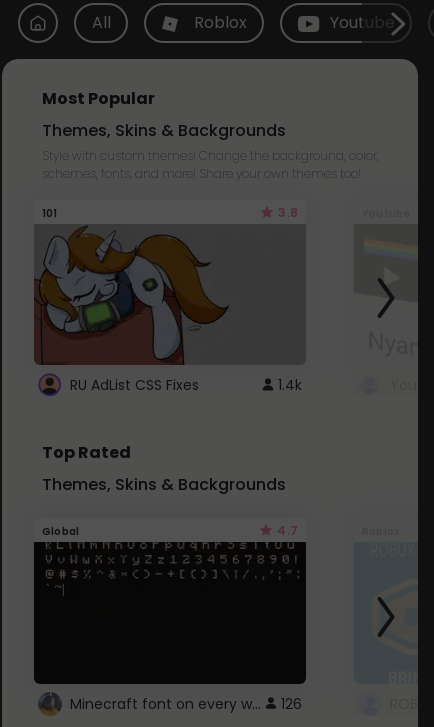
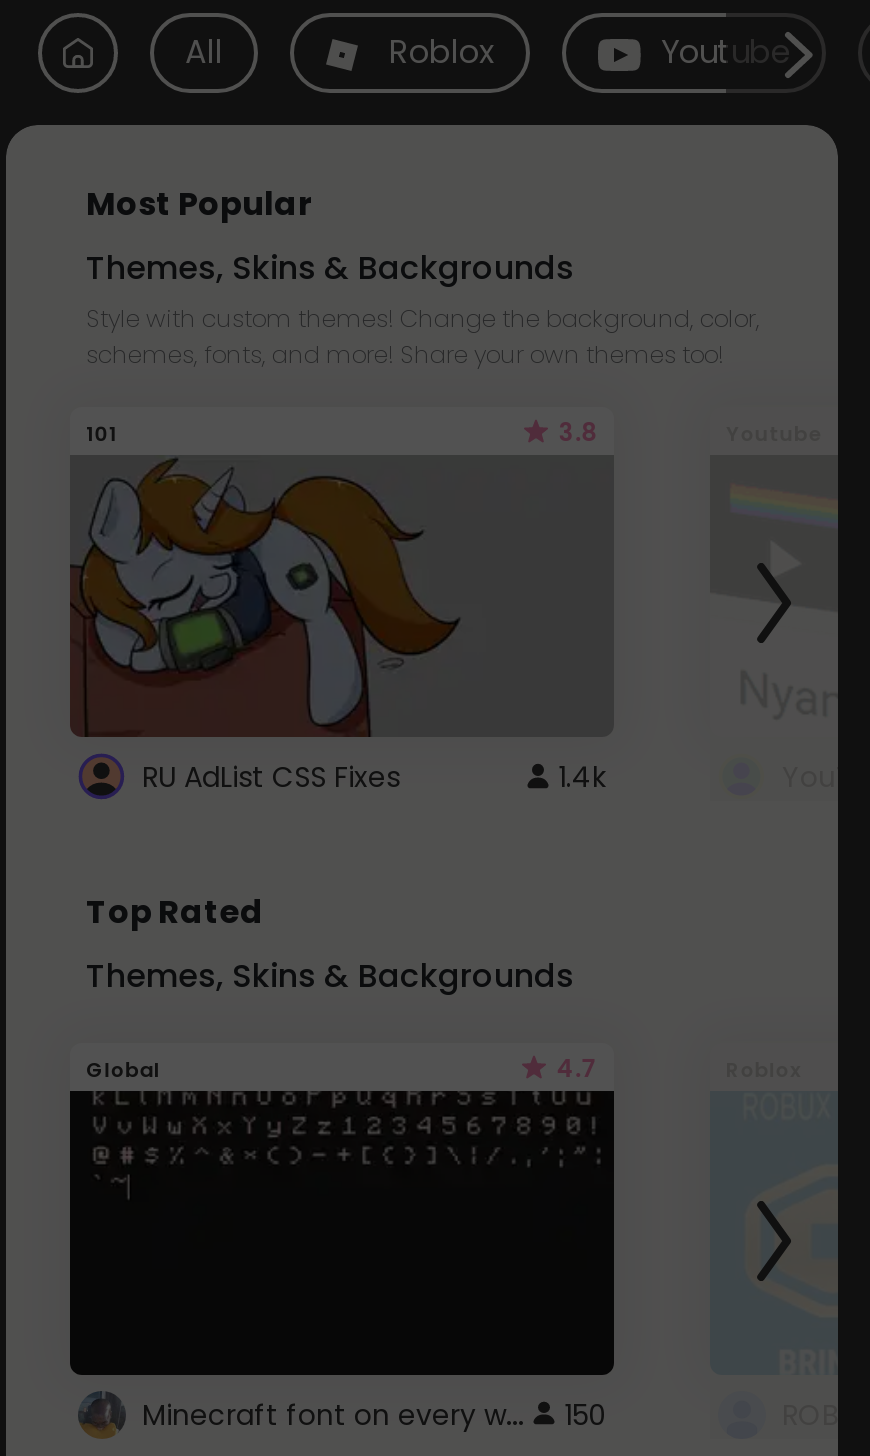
- 126
+ 150
